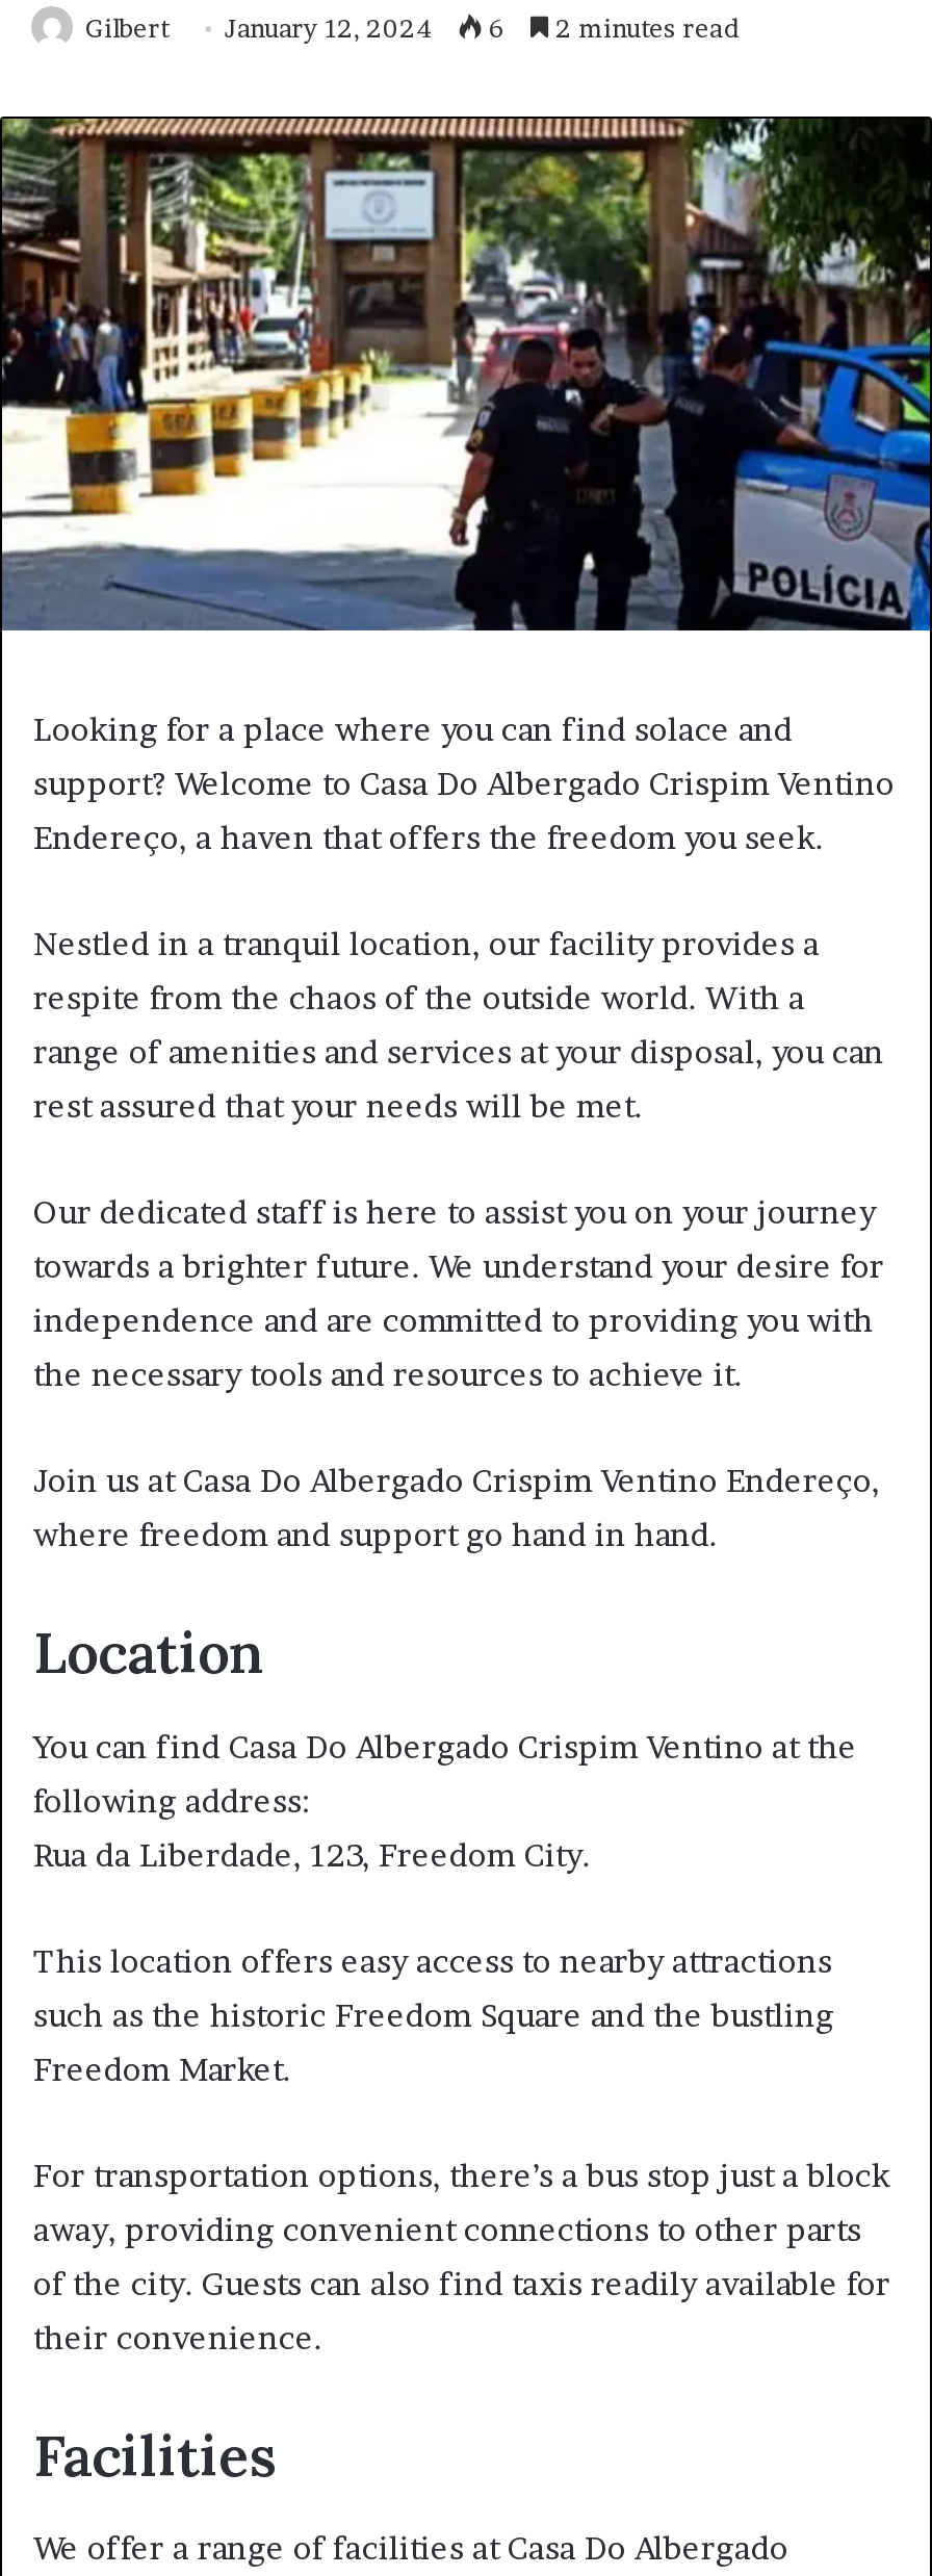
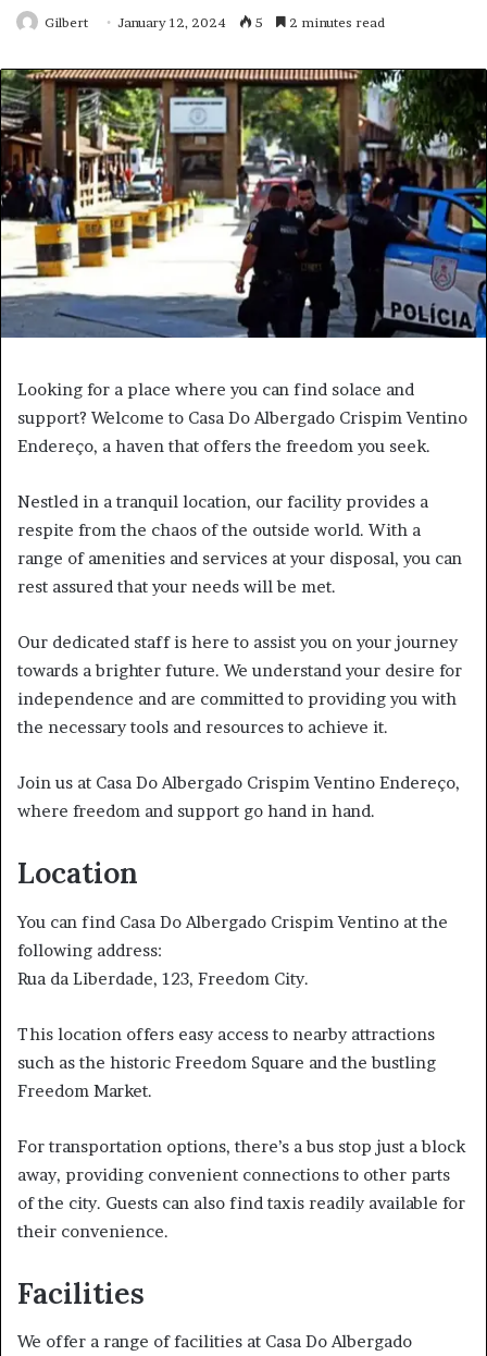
- Gilbert January 12, 2024 6 2 minutes read
+ Gilbert January 12, 2024 5 2 minutes read
